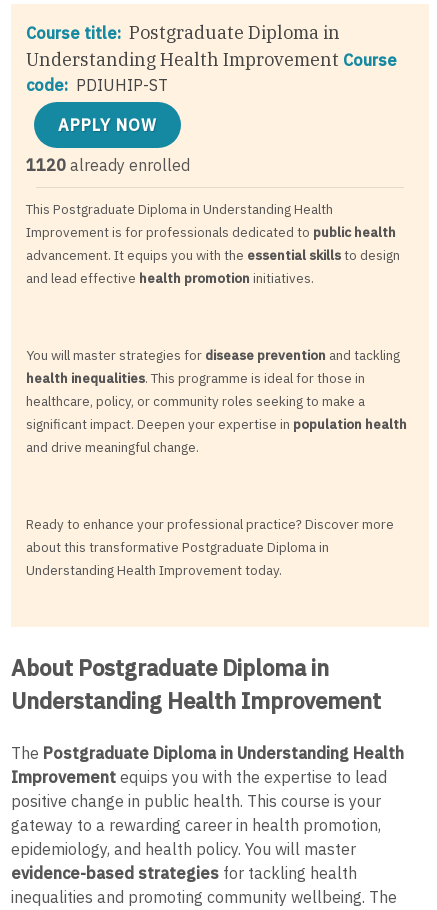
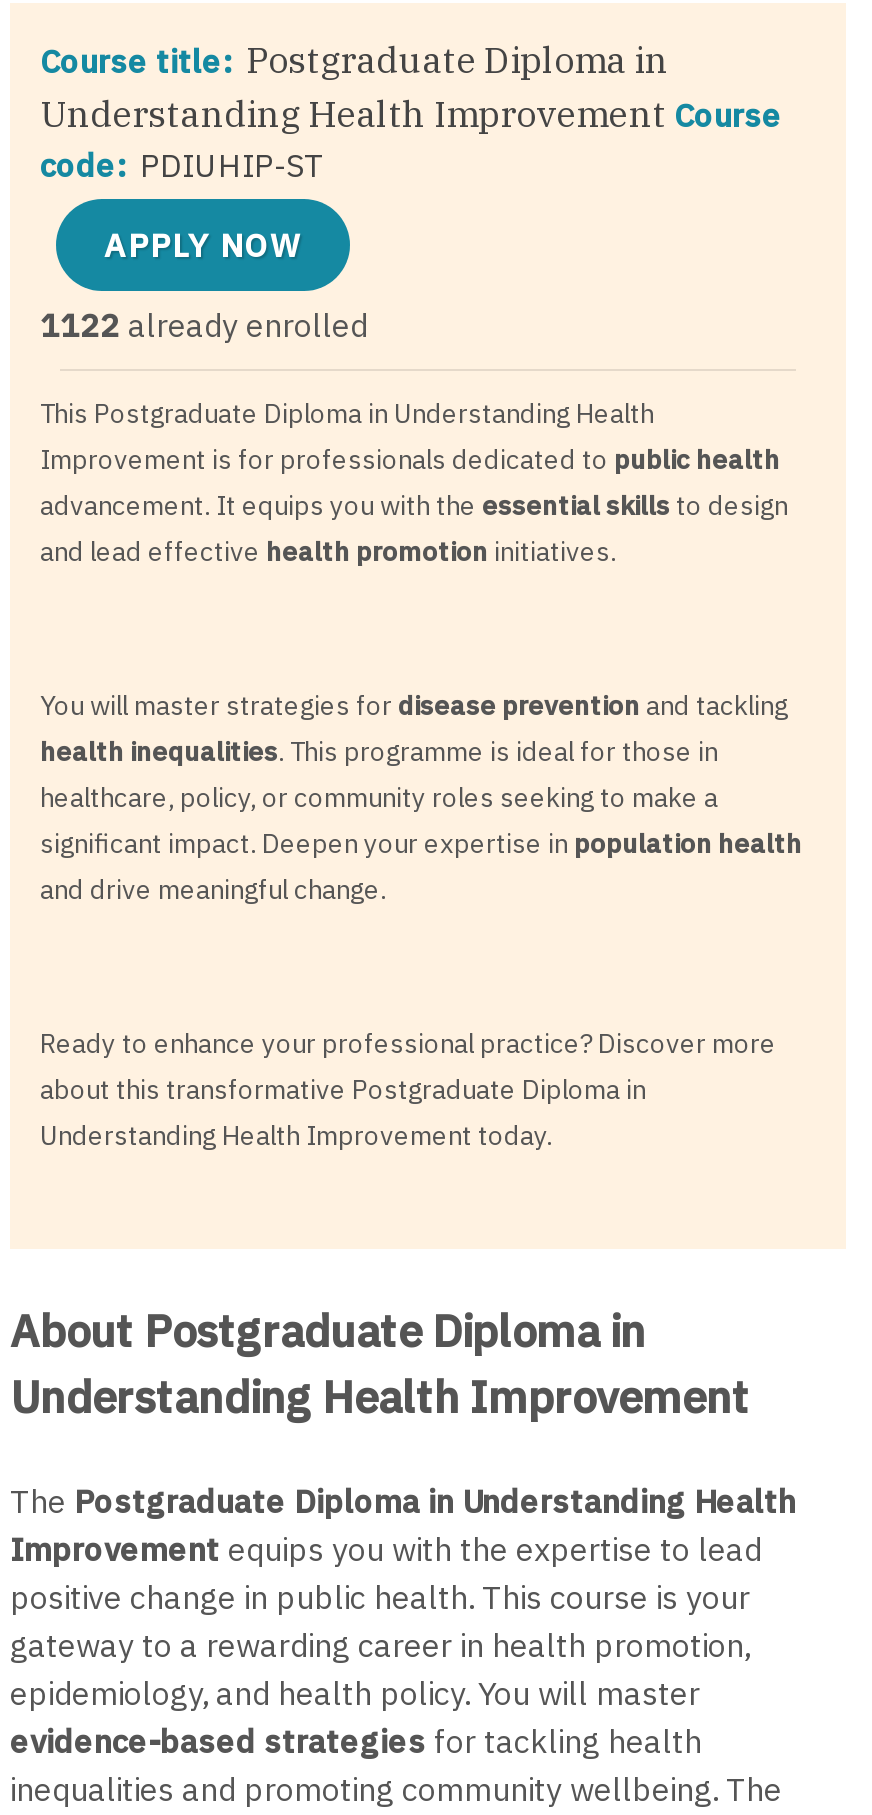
- 1120 already enrolled
+ 1122 already enrolled
